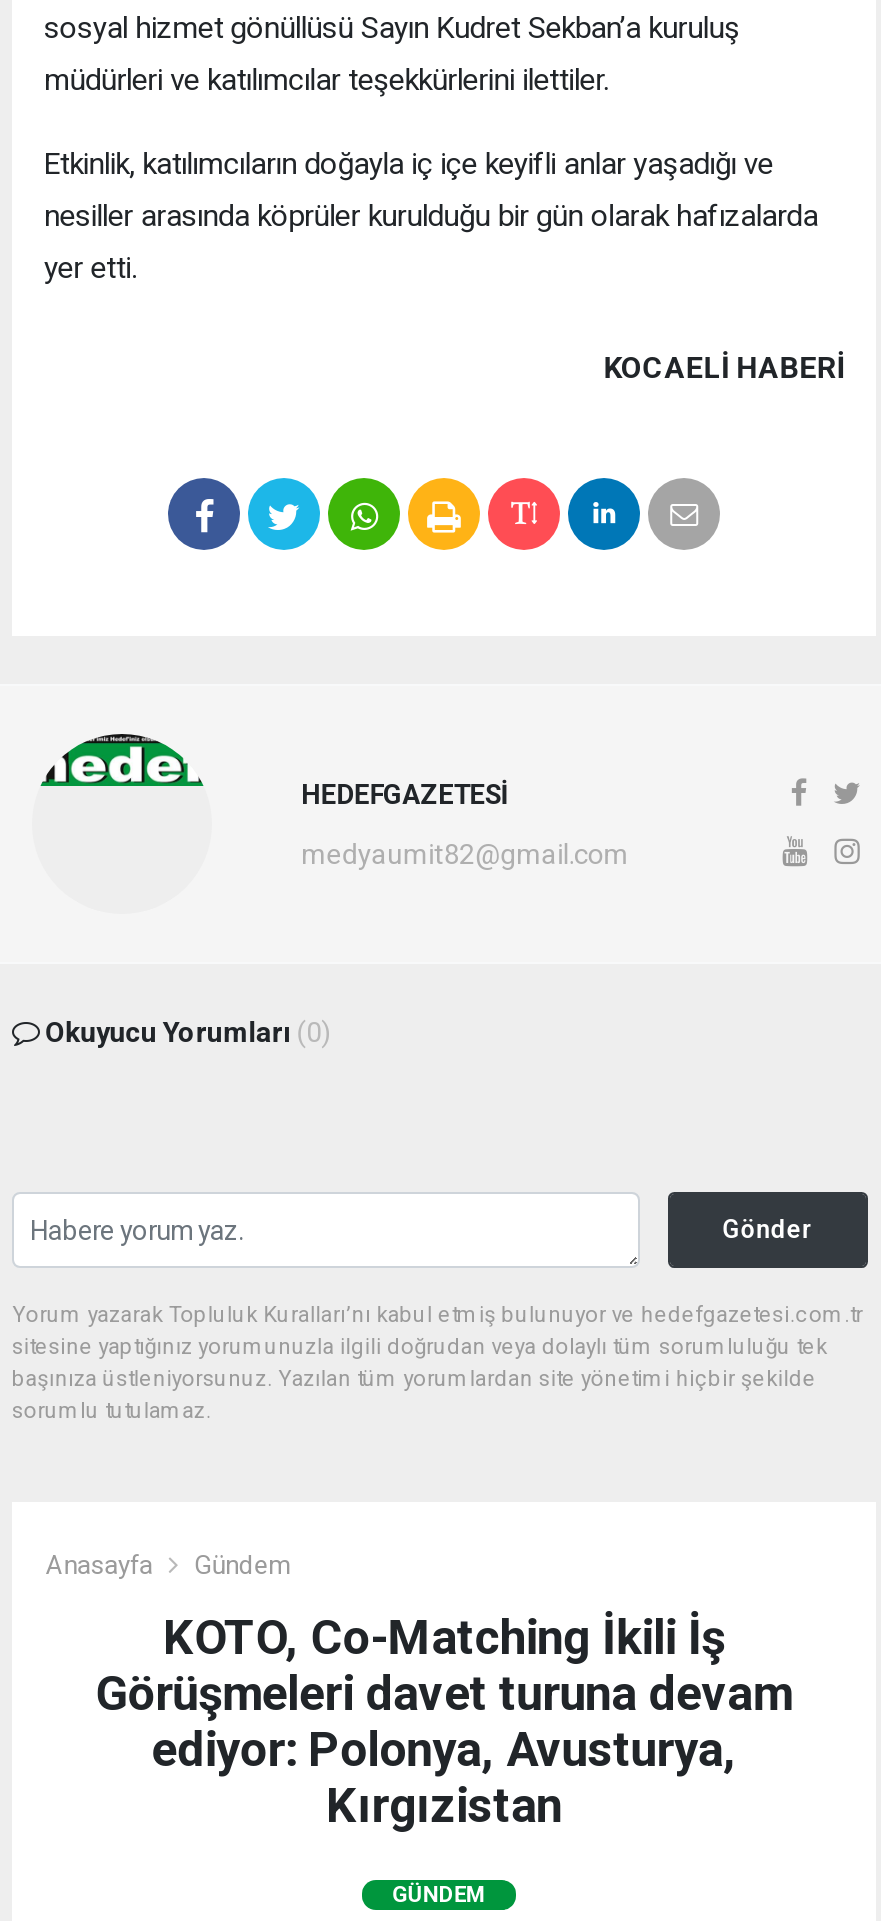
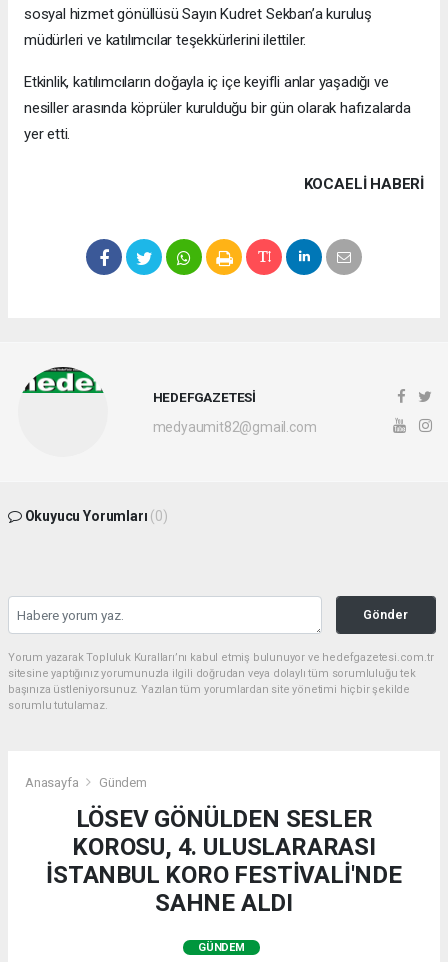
- KOTO, Co-Matching İkili İş
- Görüşmeleri davet turuna devam
- ediyor: Polonya, Avusturya,
- Kırgızistan
+ LÖSEV GÖNÜLDEN SESLER
+ KOROSU, 4. ULUSLARARASI
+ İSTANBUL KORO FESTİVALİ'NDE
+ SAHNE ALDI
